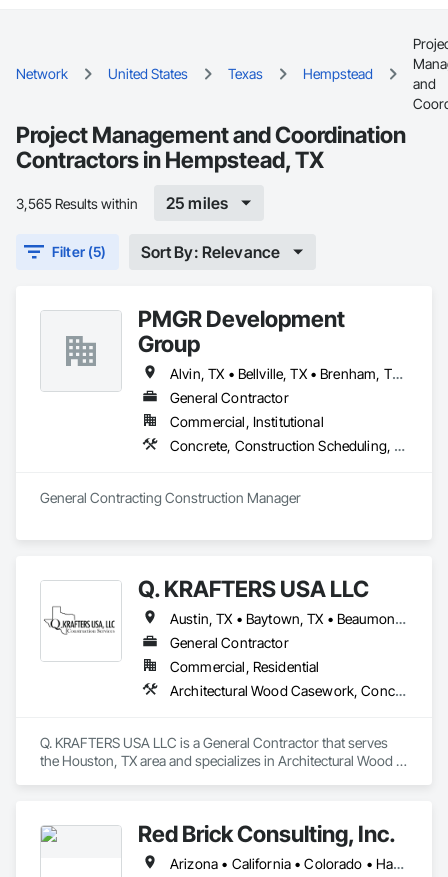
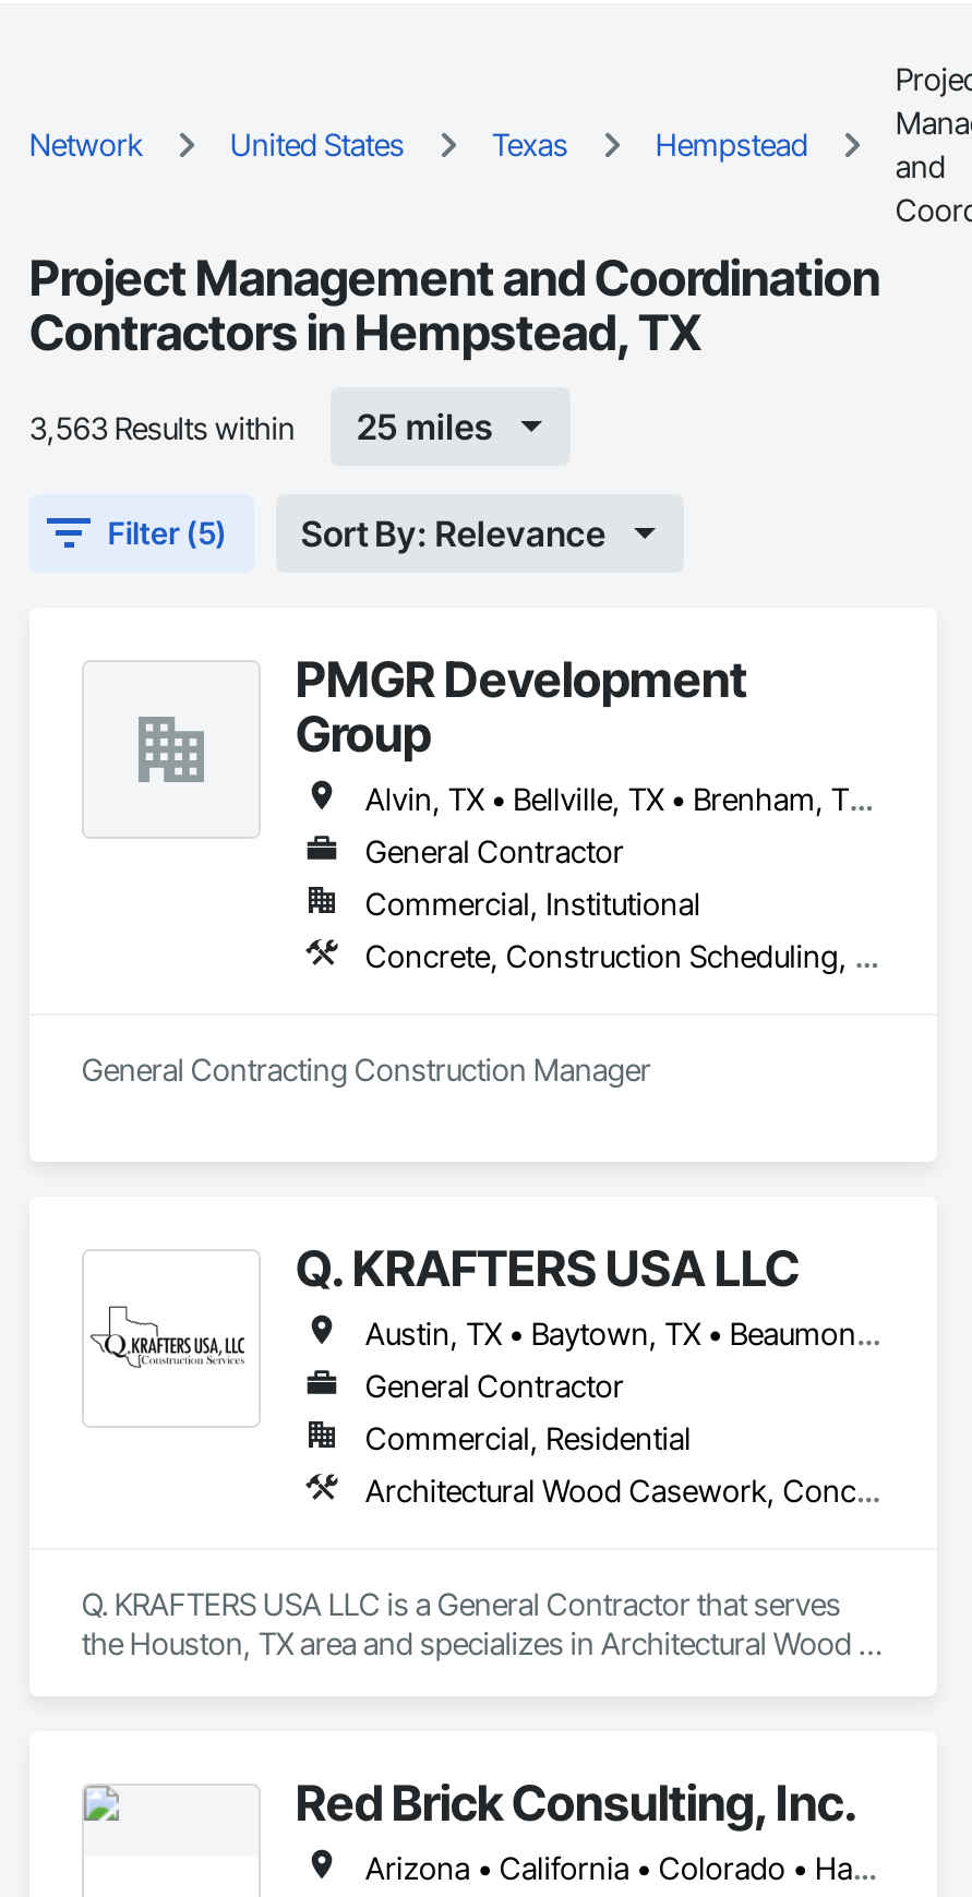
- 3,565 Results within
+ 3,563 Results within
